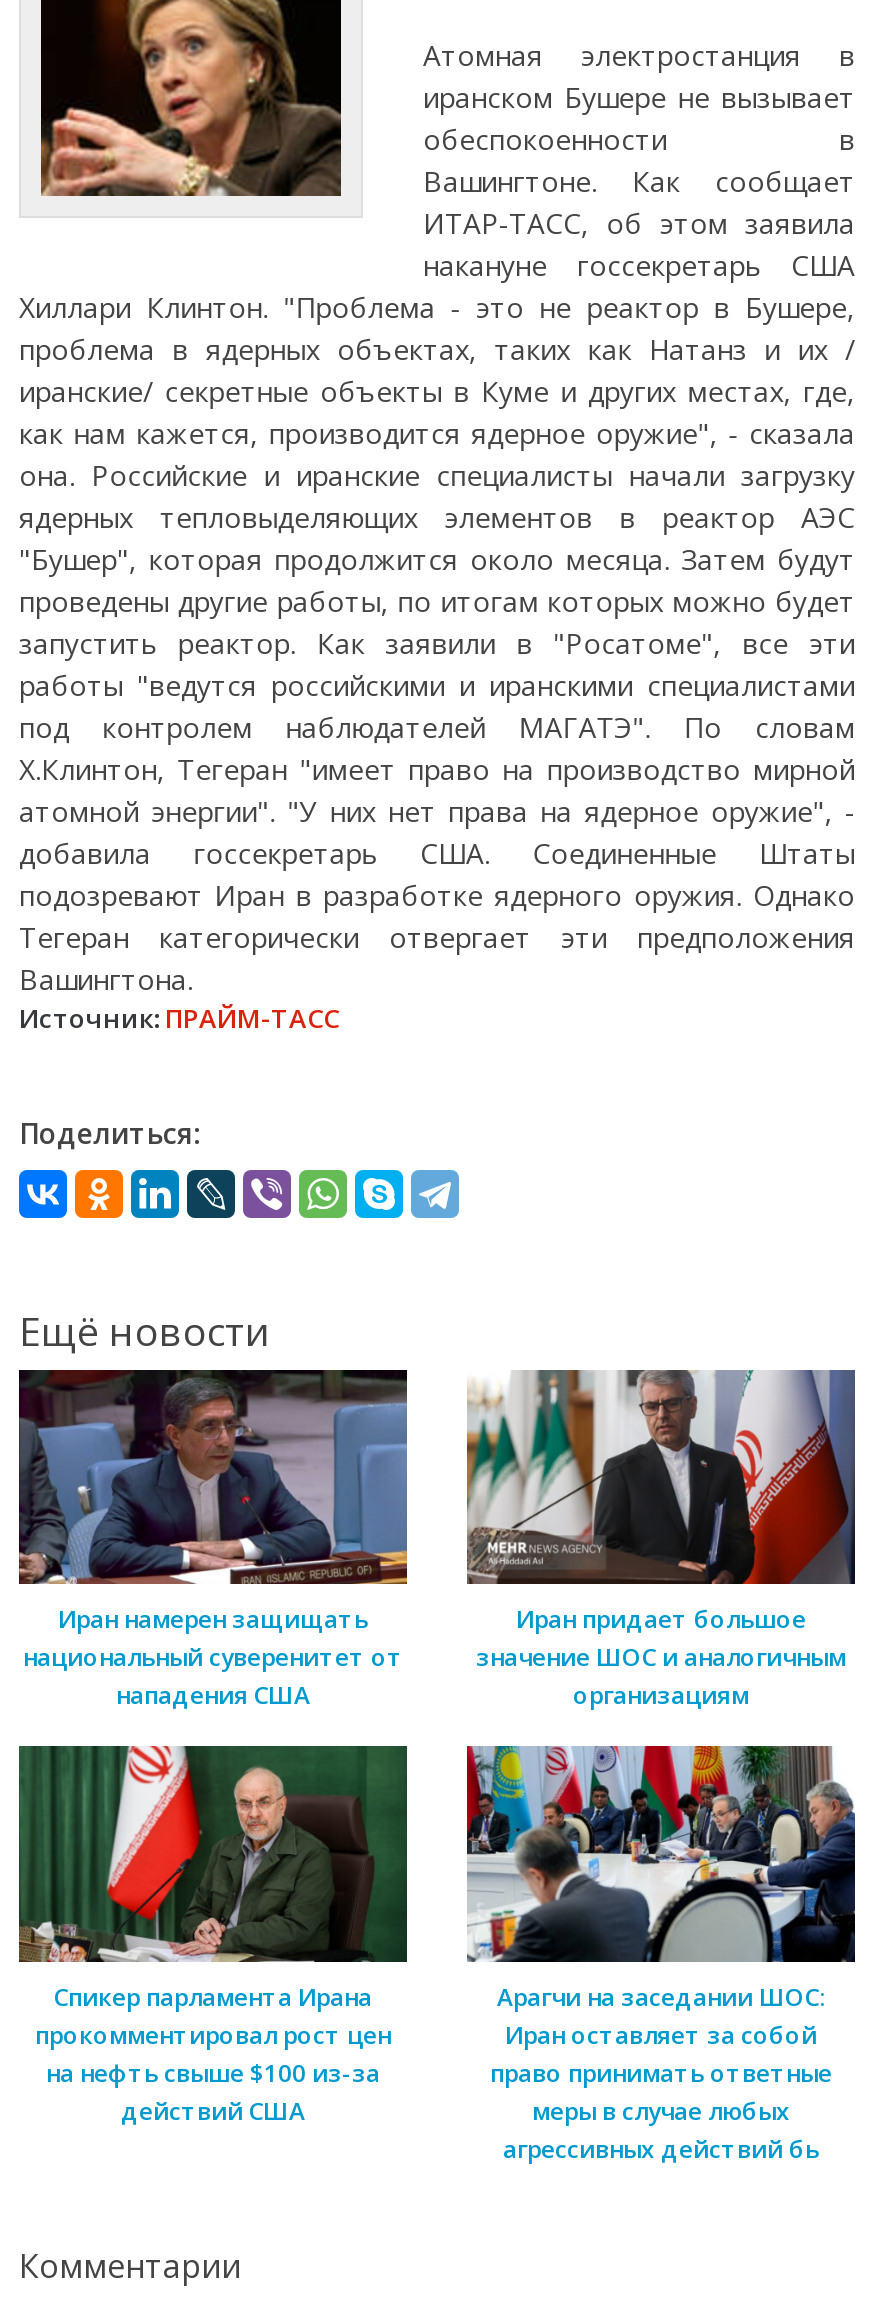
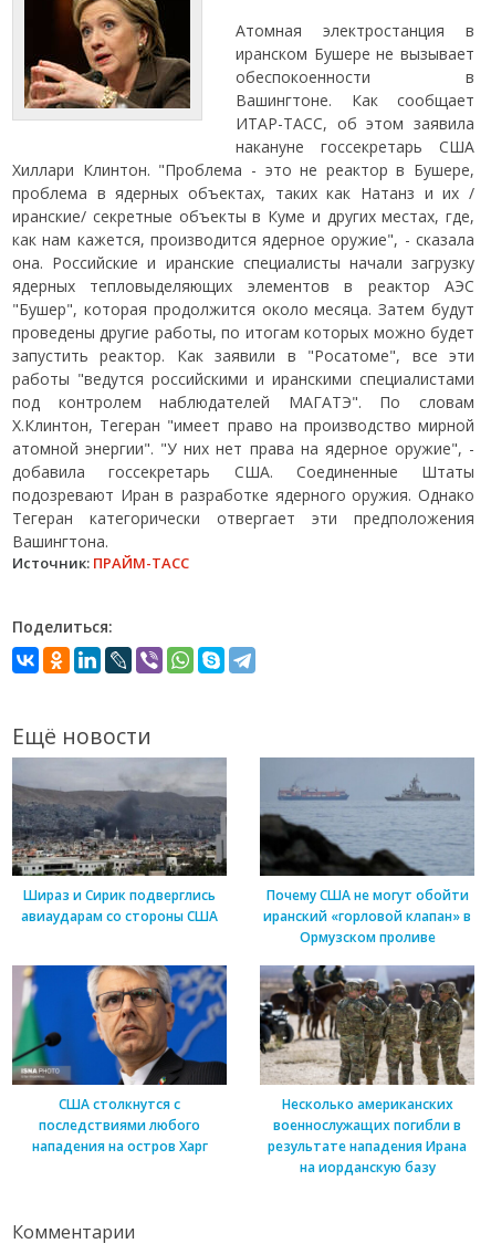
- [image]
- Иран намерен защищать
- национальный суверенитет от
- нападения США
+ [image]
+ Шираз и Сирик подверглись
+ авиаударам со стороны США

- [image]
- Иран придает большое
- значение ШОС и аналогичным
- организациям
+ [image]
+ Почему США не могут обойти
+ иранский «горловой клапан» в
+ Ормузском проливе

- [image]
- Спикер парламента Ирана
- прокомментировал рост цен
- на нефть свыше $100 из-за
- действий США
+ [image]
+ США столкнутся с
+ последствиями любого
+ нападения на остров Харг

- [image]
- Арагчи на заседании ШОС:
- Иран оставляет за собой
- право принимать ответные
- меры в случае любых
- агрессивных действий бь
+ [image]
+ Несколько американских
+ военнослужащих погибли в
+ результате нападения Ирана
+ на иорданскую базу
